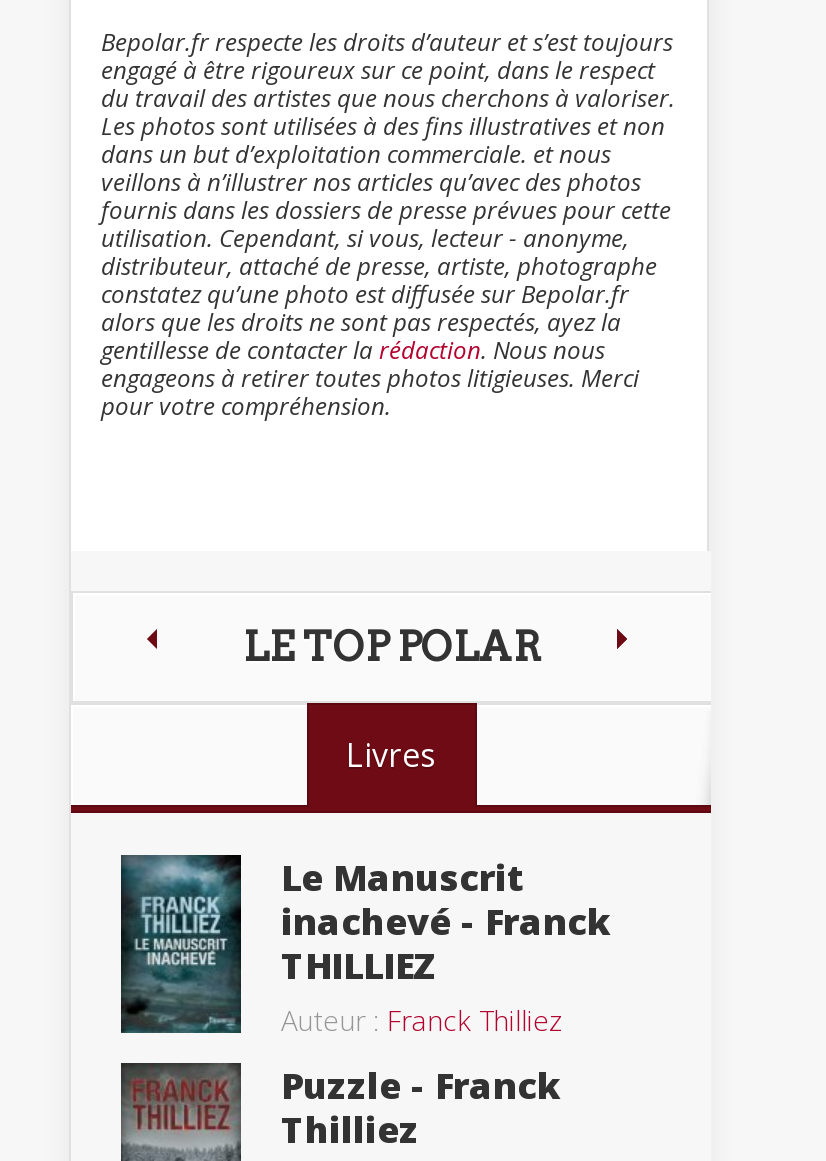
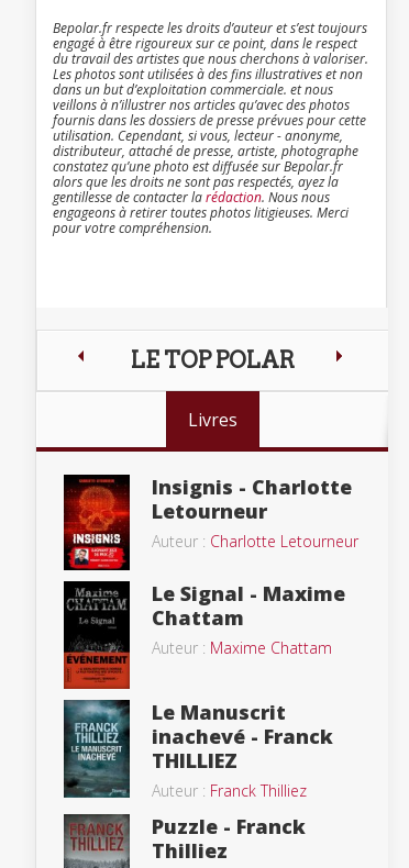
+ [image]
+ Insignis - Charlotte
+ Letourneur
+ Auteur : Charlotte Letourneur
+ Le Signal - Maxime
+ Chattam
+ Auteur : Maxime Chattam

+ [image]
